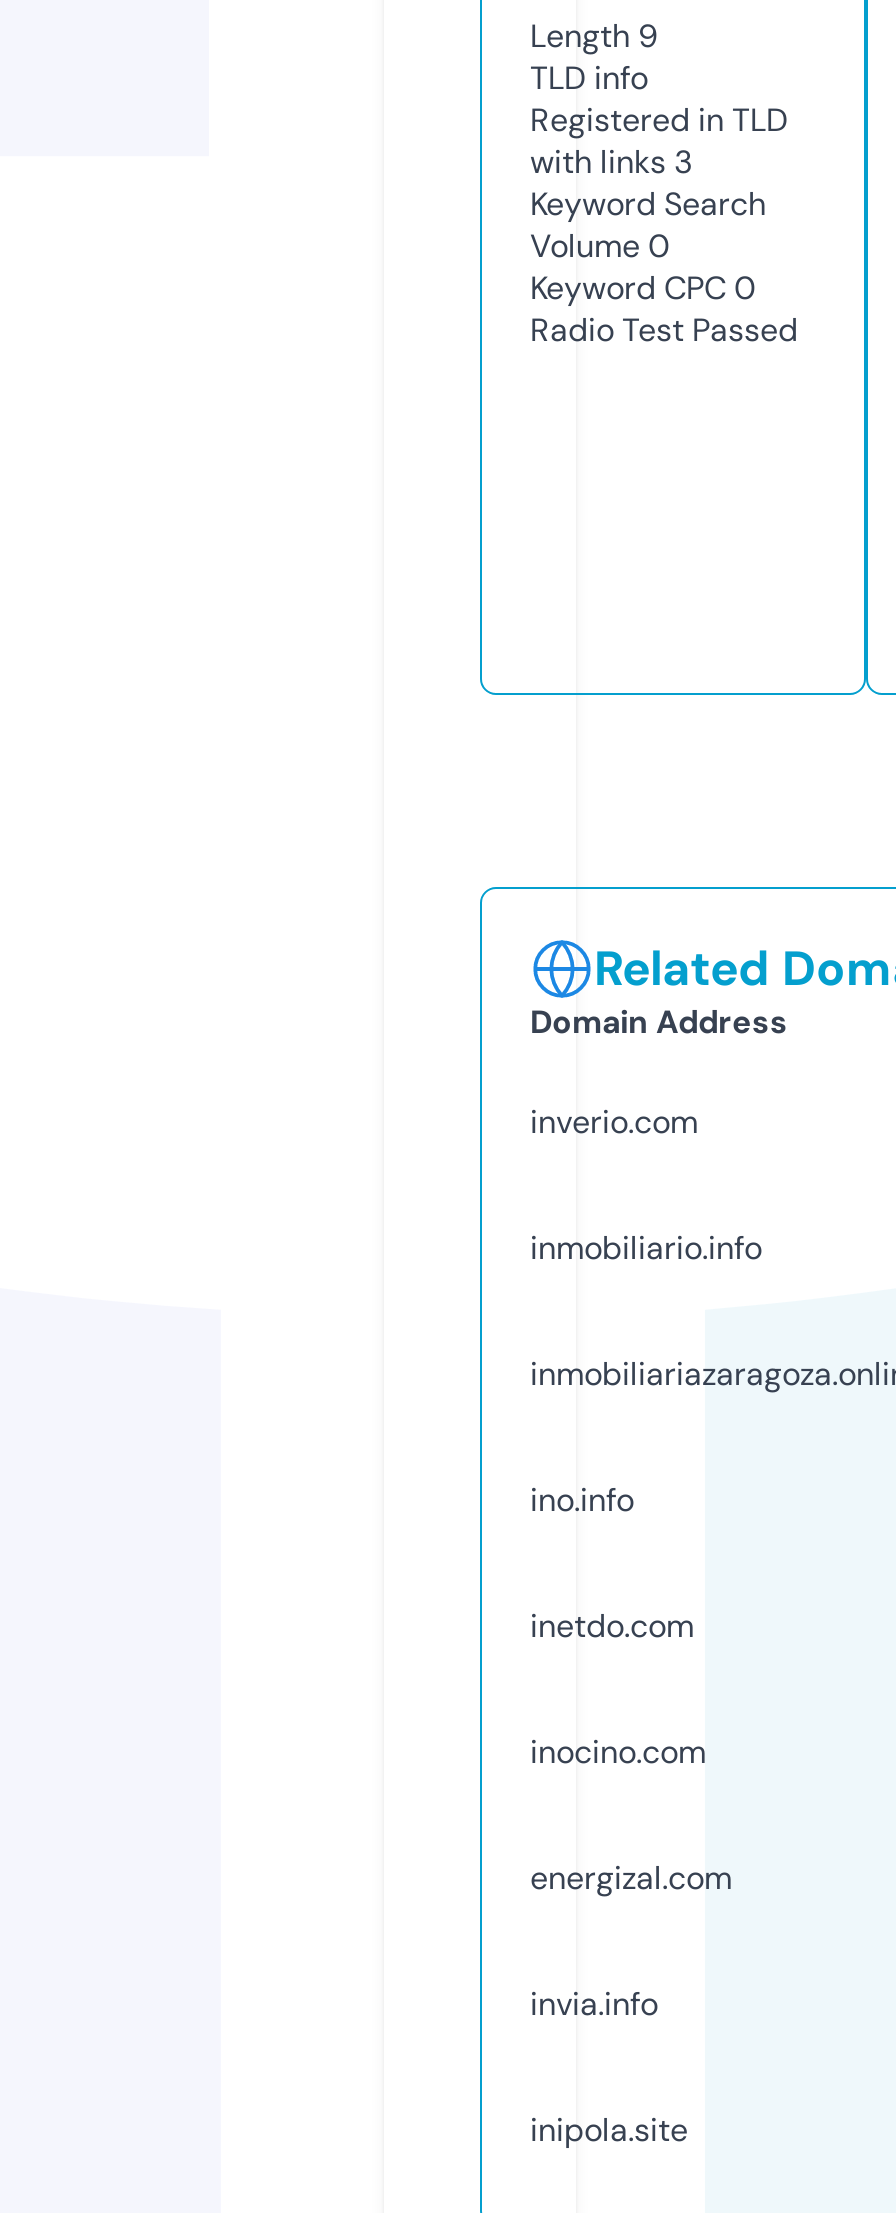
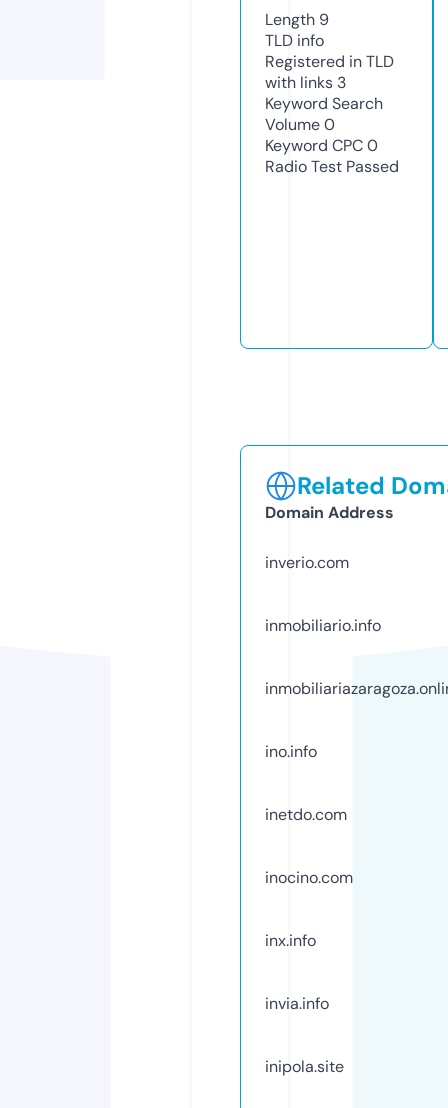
- energizal.com
+ inx.info
